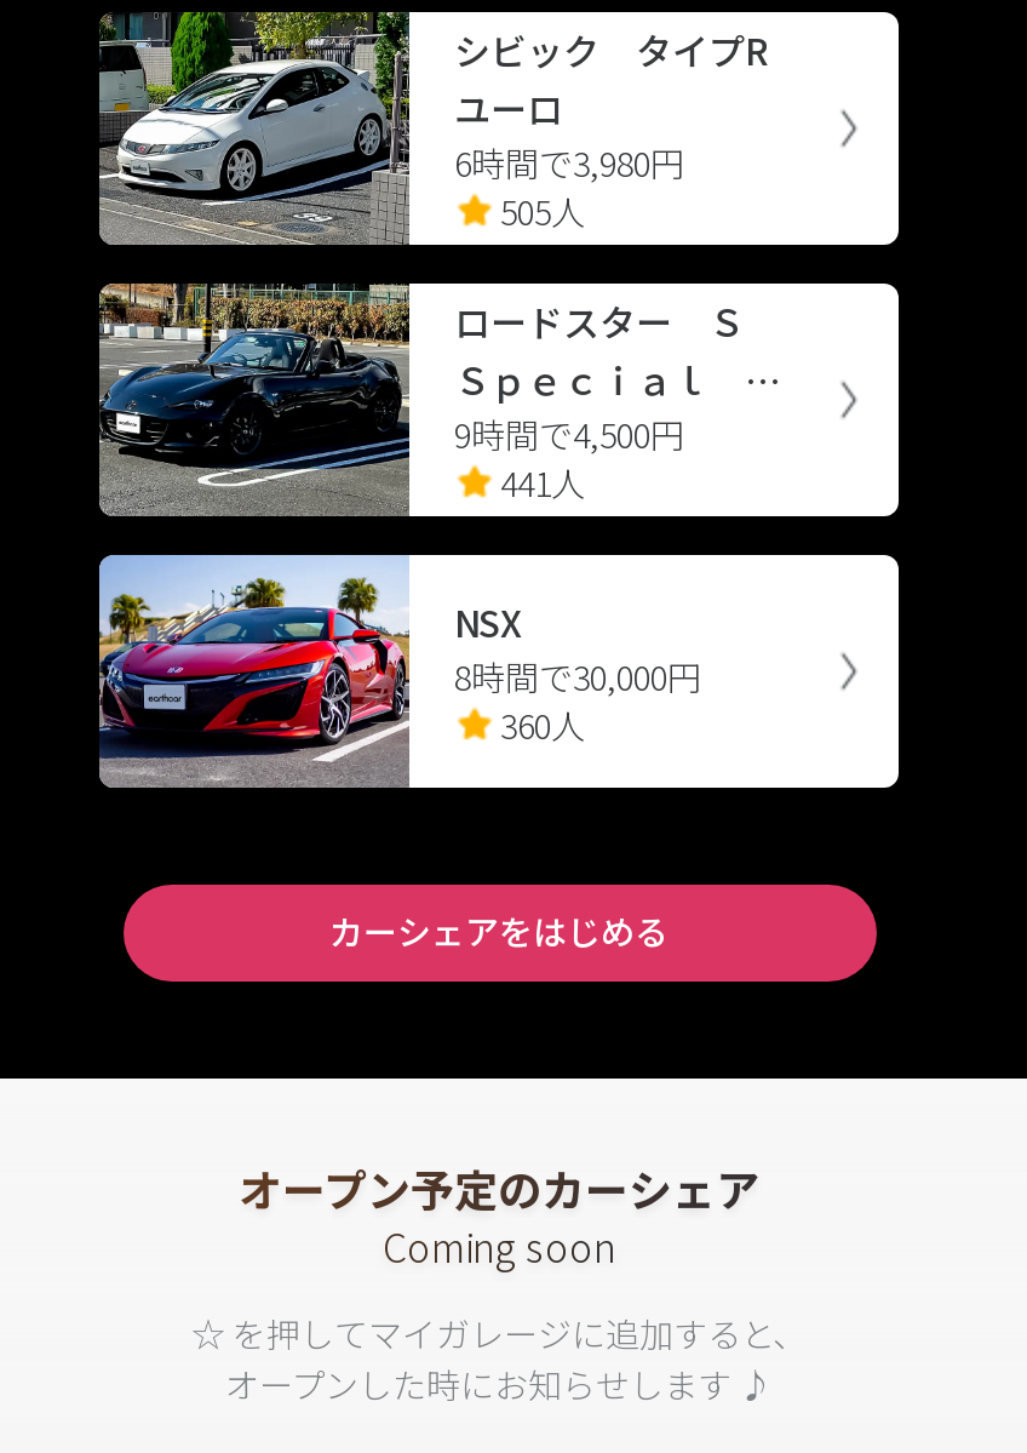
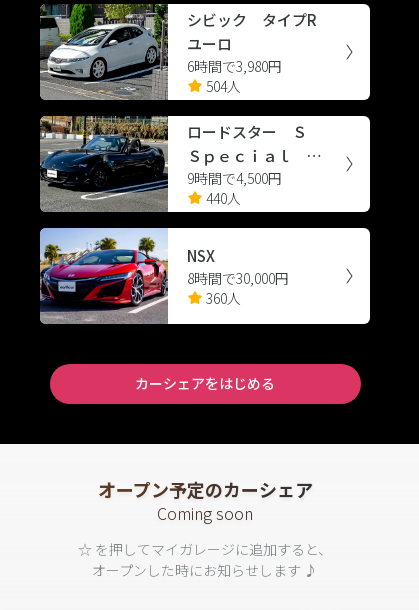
- 505人
+ 504人

- 441人
+ 440人
